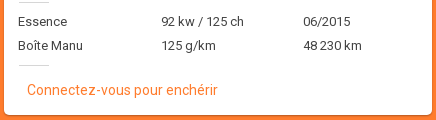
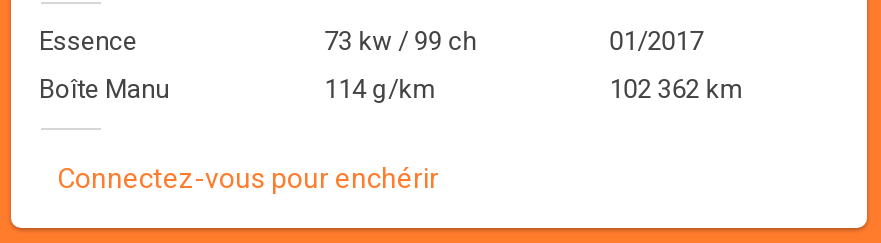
- 92 kw / 125 ch
+ 73 kw / 99 ch

- 06/2015
+ 01/2017

- 125 g/km
+ 114 g/km

- 48 230 km
+ 102 362 km
